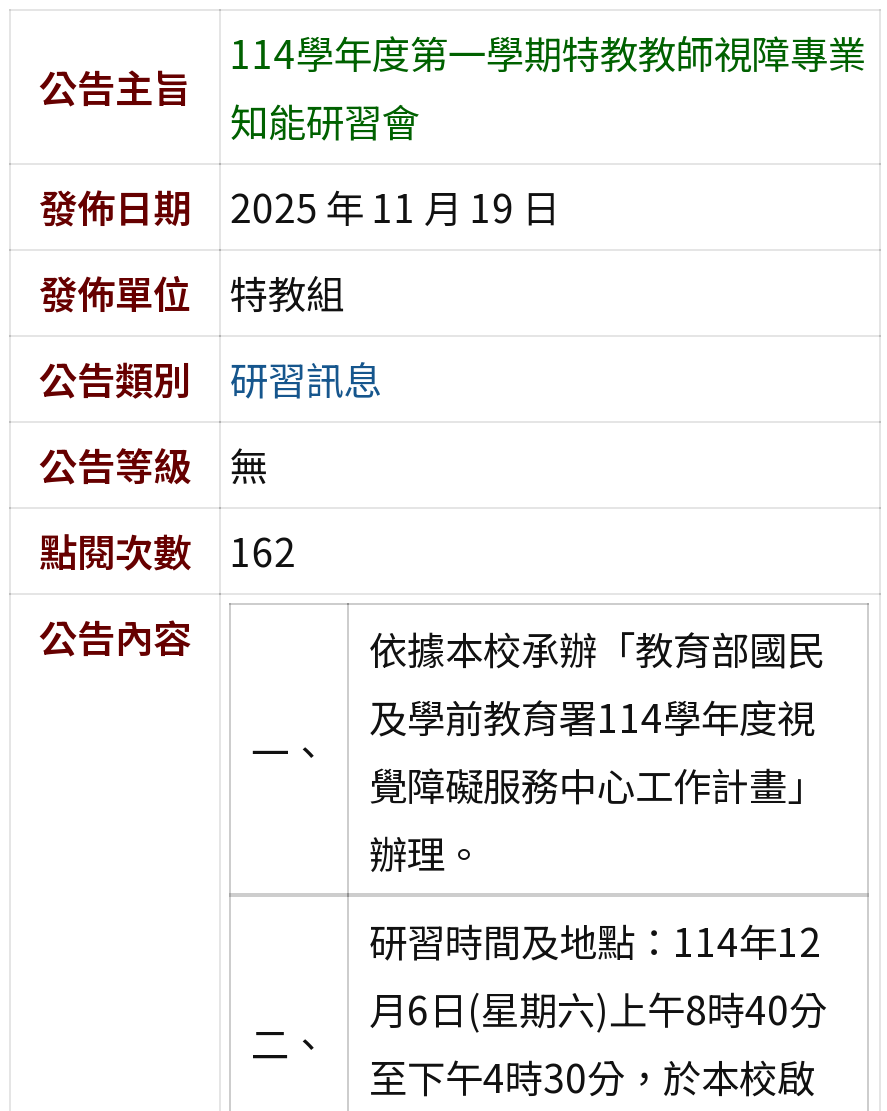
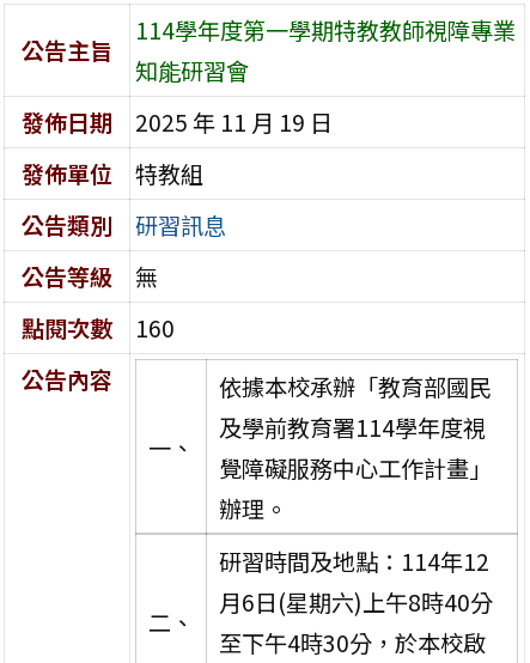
- 點閱次數 162
+ 點閱次數 160
